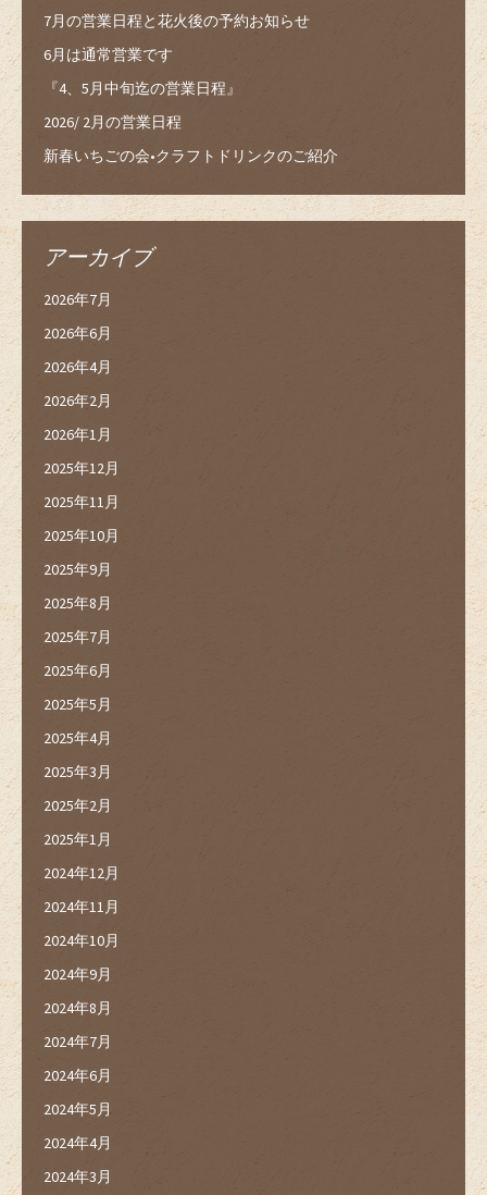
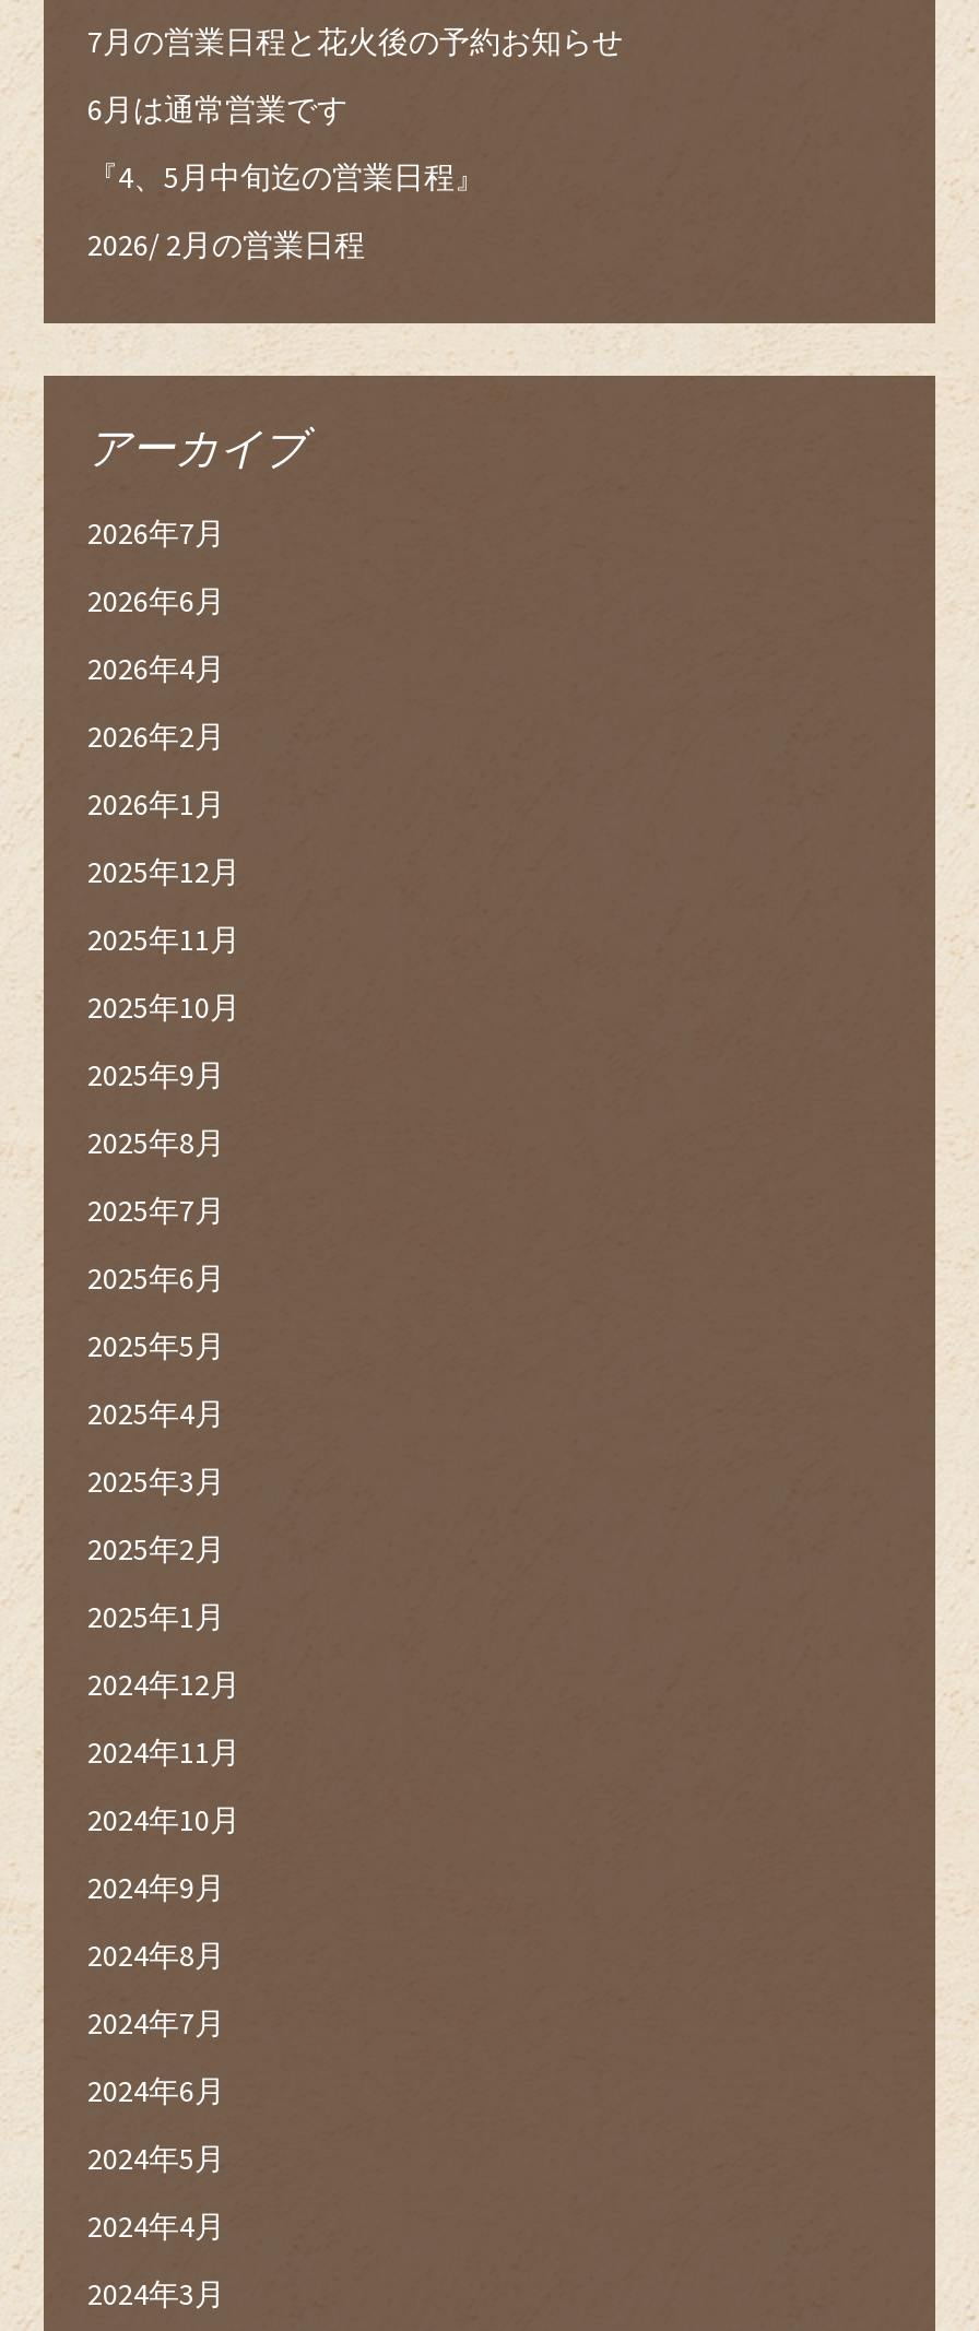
- 新春いちごの会•クラフトドリンクのご紹介
